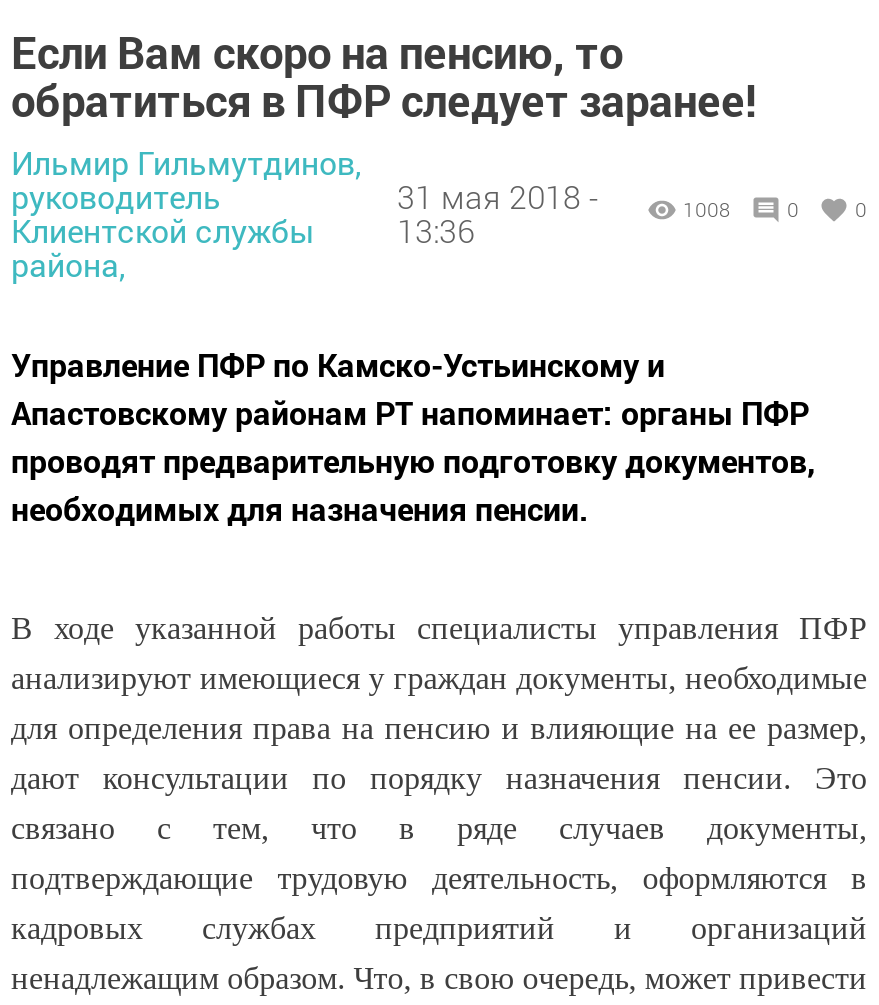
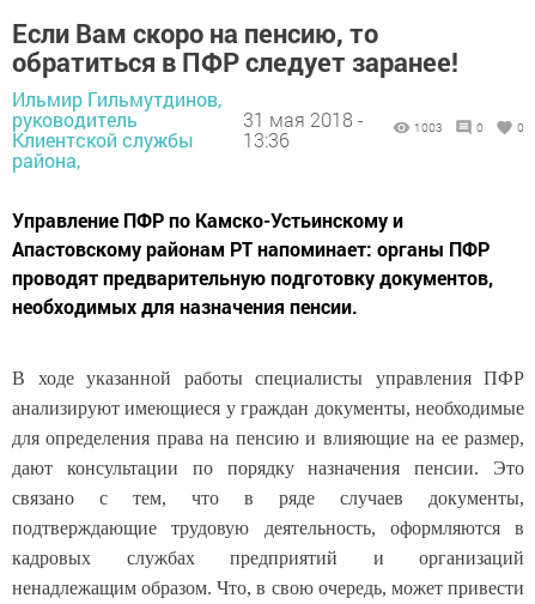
- 1008
+ 1003
